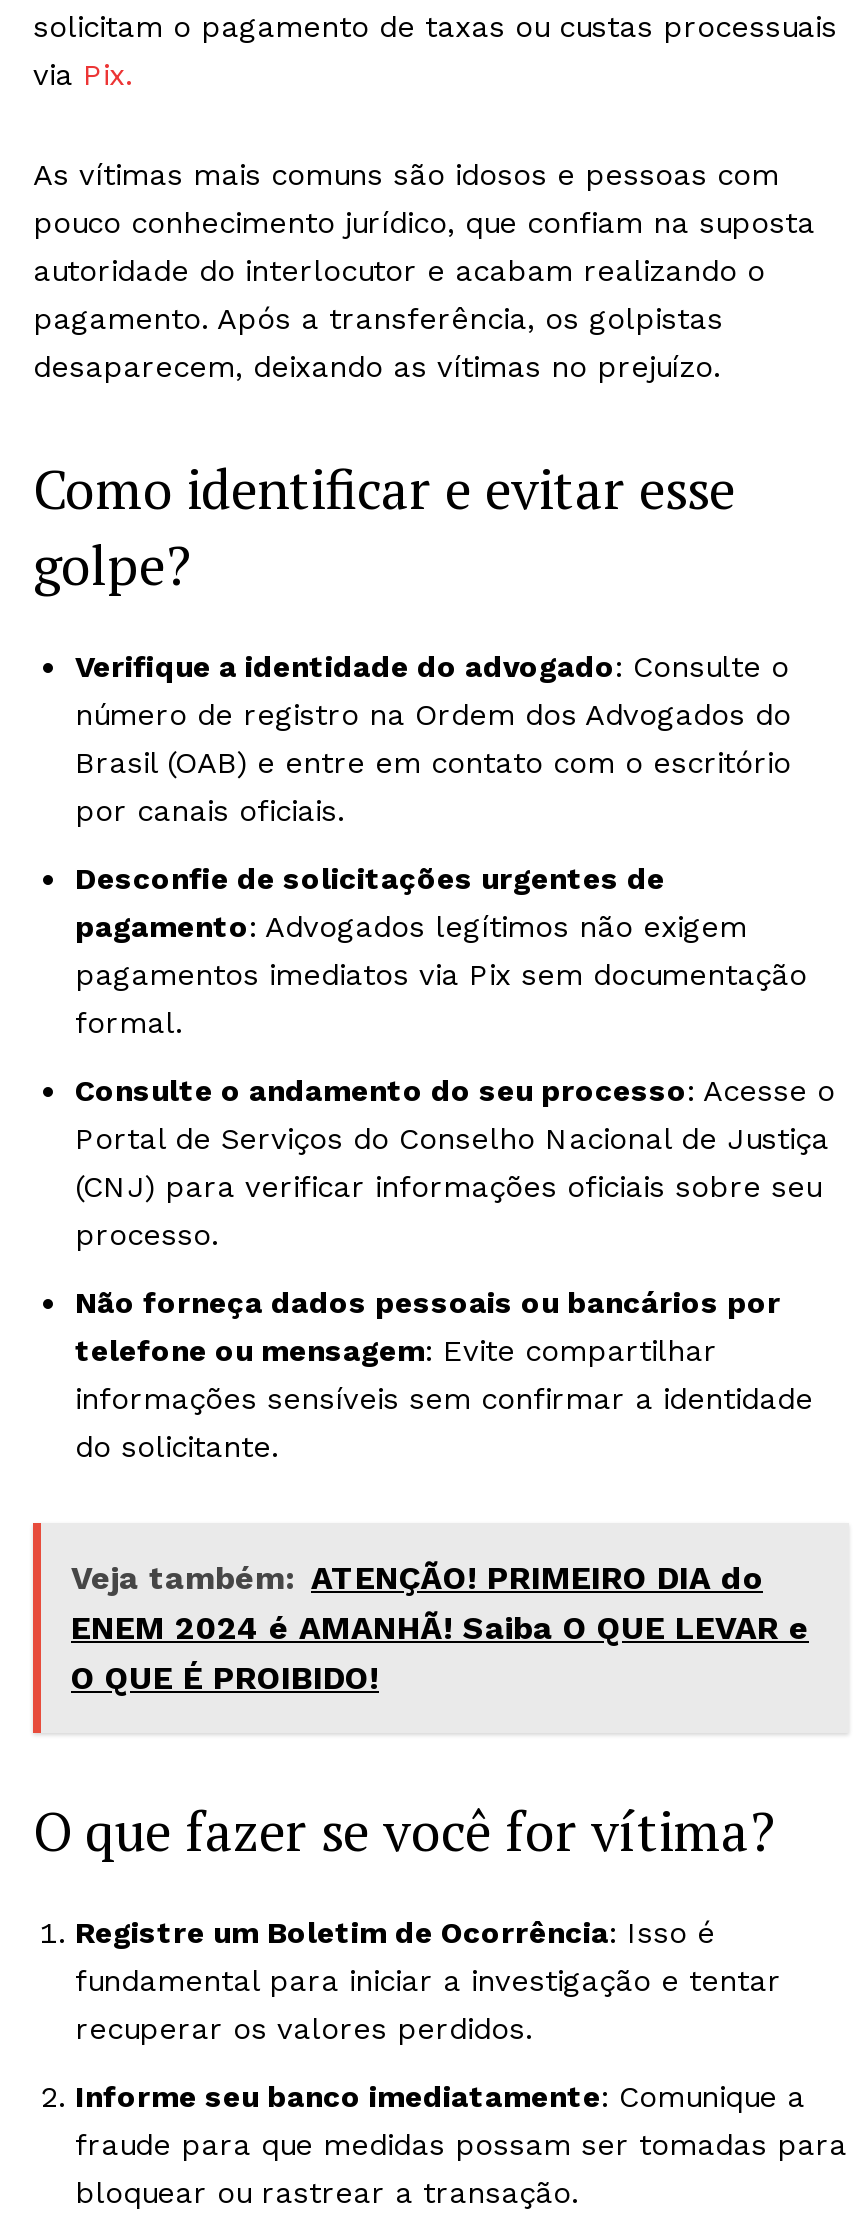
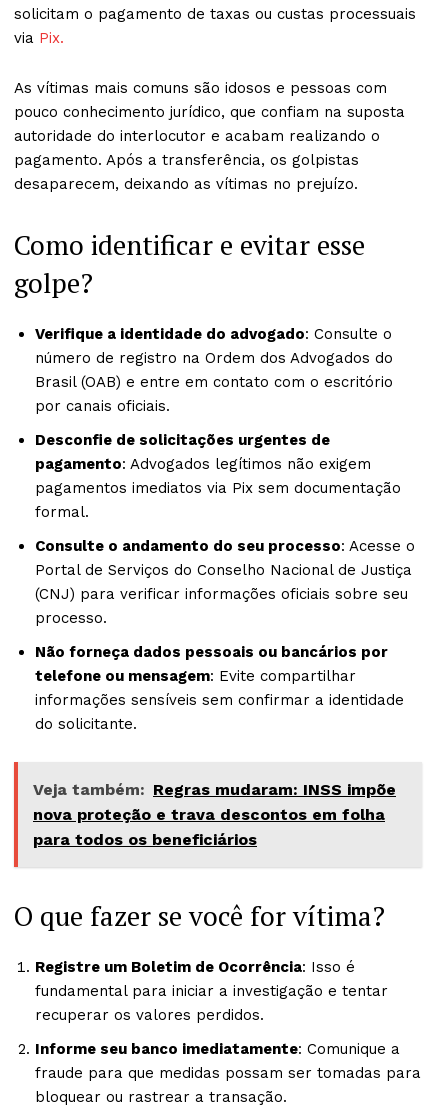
- Veja também: ATENÇÃO! PRIMEIRO DIA do
- ENEM 2024 é AMANHÃ! Saiba O QUE LEVAR e
- O QUE É PROIBIDO!
+ Veja também: Regras mudaram: INSS impõe
+ nova proteção e trava descontos em folha
+ para todos os beneficiários
